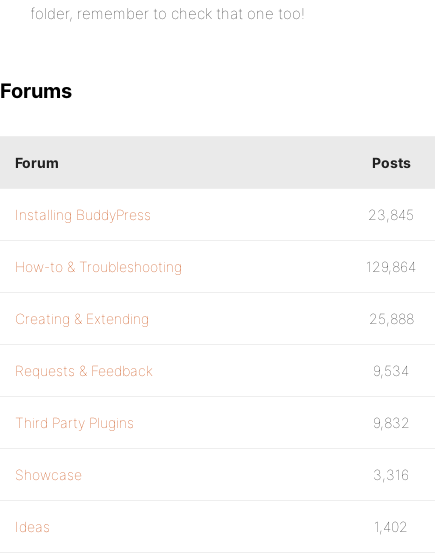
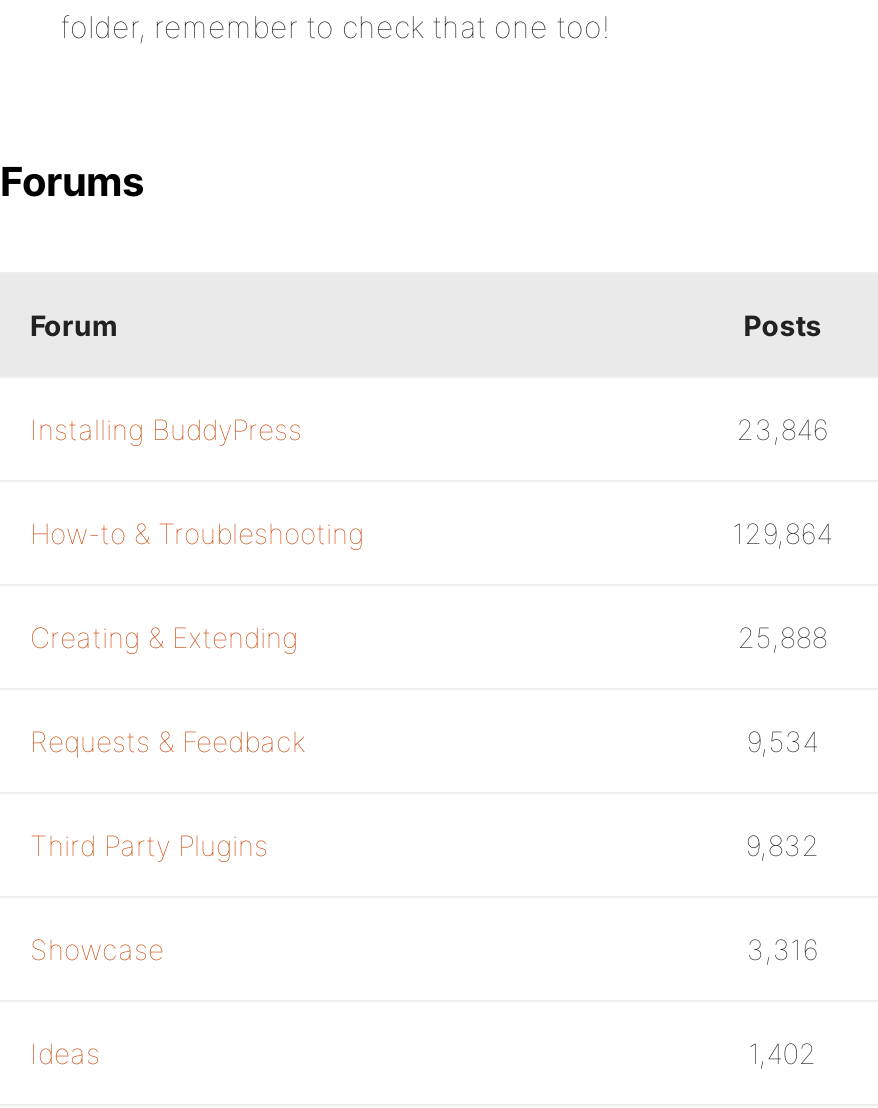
- 23,845
+ 23,846
